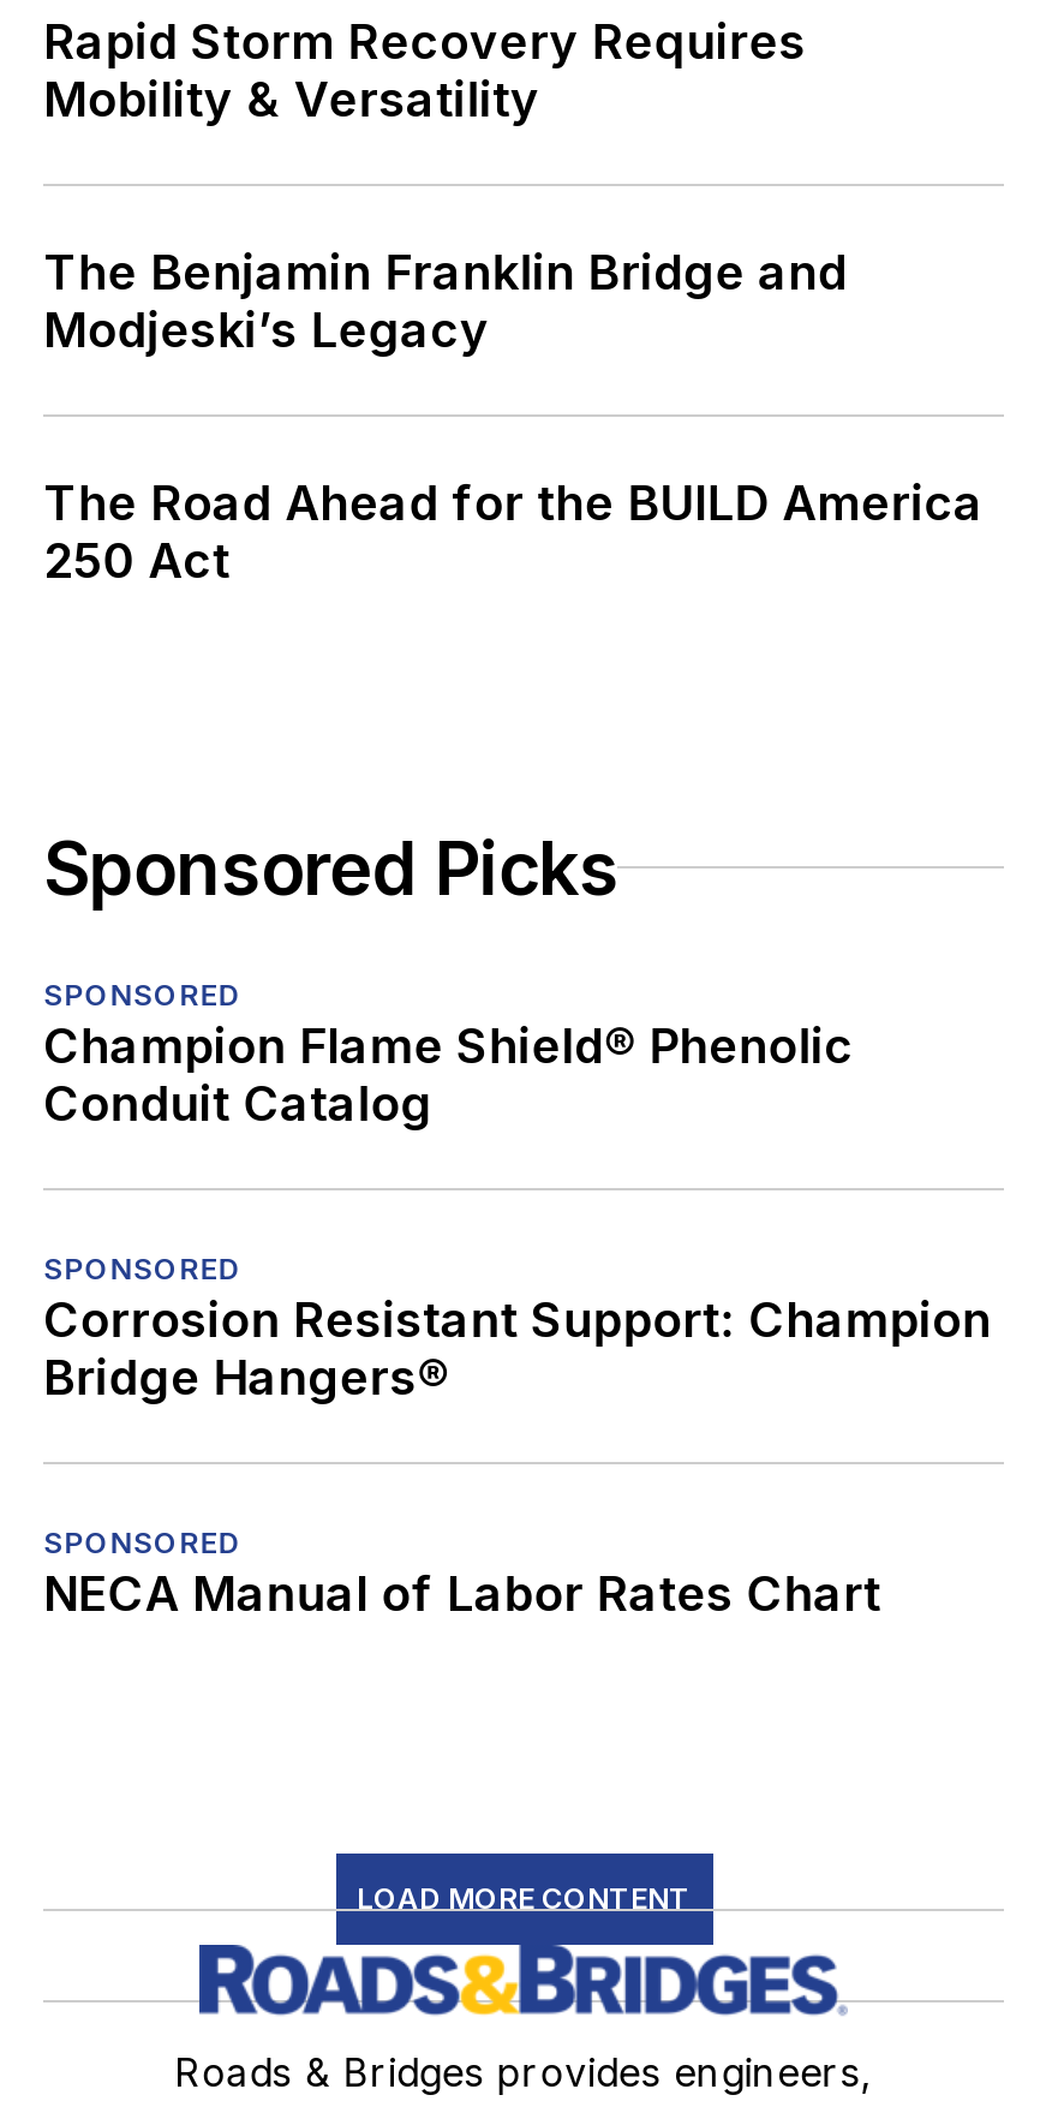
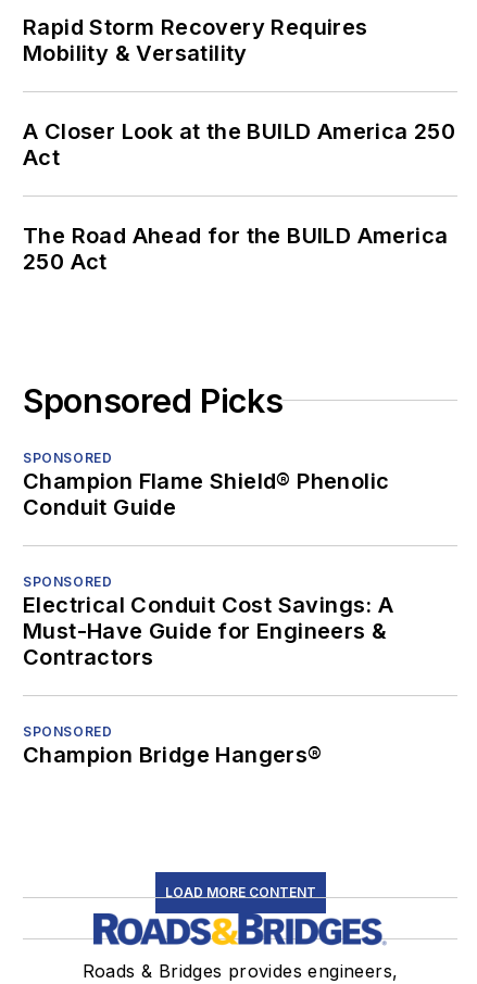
- The Benjamin Franklin Bridge and
- Modjeski’s Legacy
+ A Closer Look at the BUILD America 250
+ Act

- Conduit Catalog
+ Conduit Guide

- Corrosion Resistant Support: Champion
- Bridge Hangers®
+ Electrical Conduit Cost Savings: A
+ Must-Have Guide for Engineers &
+ Contractors

- NECA Manual of Labor Rates Chart
+ Champion Bridge Hangers®
